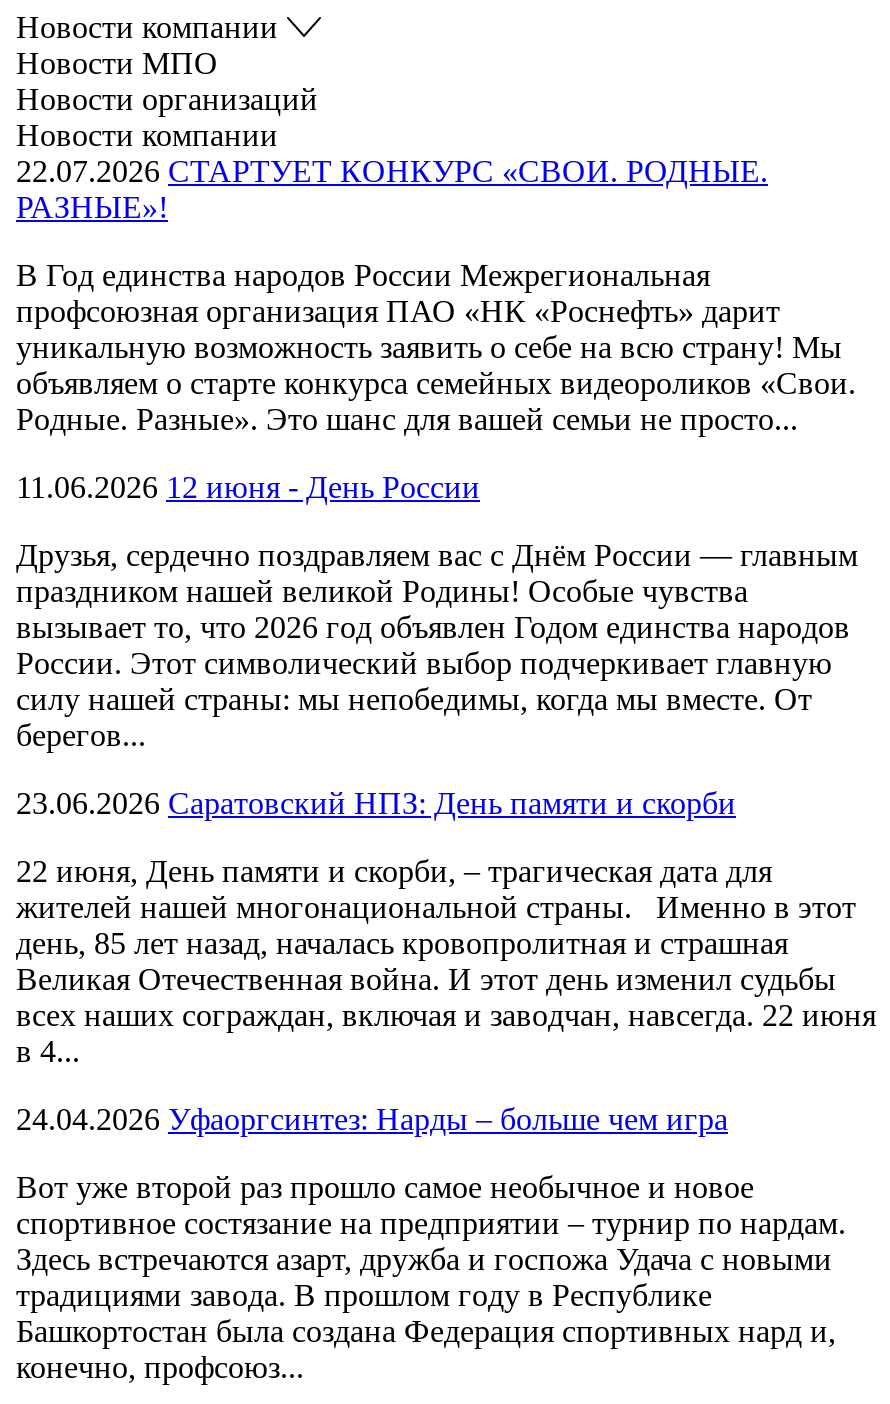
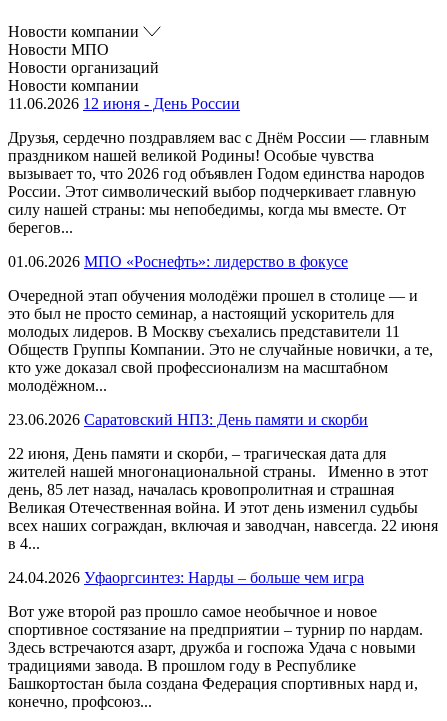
- 22.07.2026 СТАРТУЕТ КОНКУРС «СВОИ. РОДНЫЕ.
- РАЗНЫЕ»!
- В Год единства народов России Межрегиональная
- профсоюзная организация ПАО «НК «Роснефть» дарит
- уникальную возможность заявить о себе на всю страну! Мы
- объявляем о старте конкурса семейных видеороликов «Свои.
- Родные. Разные». Это шанс для вашей семьи не просто...

moved up: 11.06.2026 12 июня - День России | Друзья, сердечно поздравляем вас с Днём России — главным | праздником нашей великой Родины! Особые чувства | вызывает то, что 2026 год объявлен Годом единства народов | России. Этот символический выбор подчеркивает главную | силу нашей страны: мы непобедимы, когда мы вместе. От | берегов...

+ 01.06.2026 МПО «Роснефть»: лидерство в фокусе
+ Очередной этап обучения молодёжи прошел в столице — и
+ это был не просто семинар, а настоящий ускоритель для
+ молодых лидеров. В Москву съехались представители 11
+ Обществ Группы Компании. Это не случайные новички, а те,
+ кто уже доказал свой профессионализм на масштабном
+ молодёжном...
